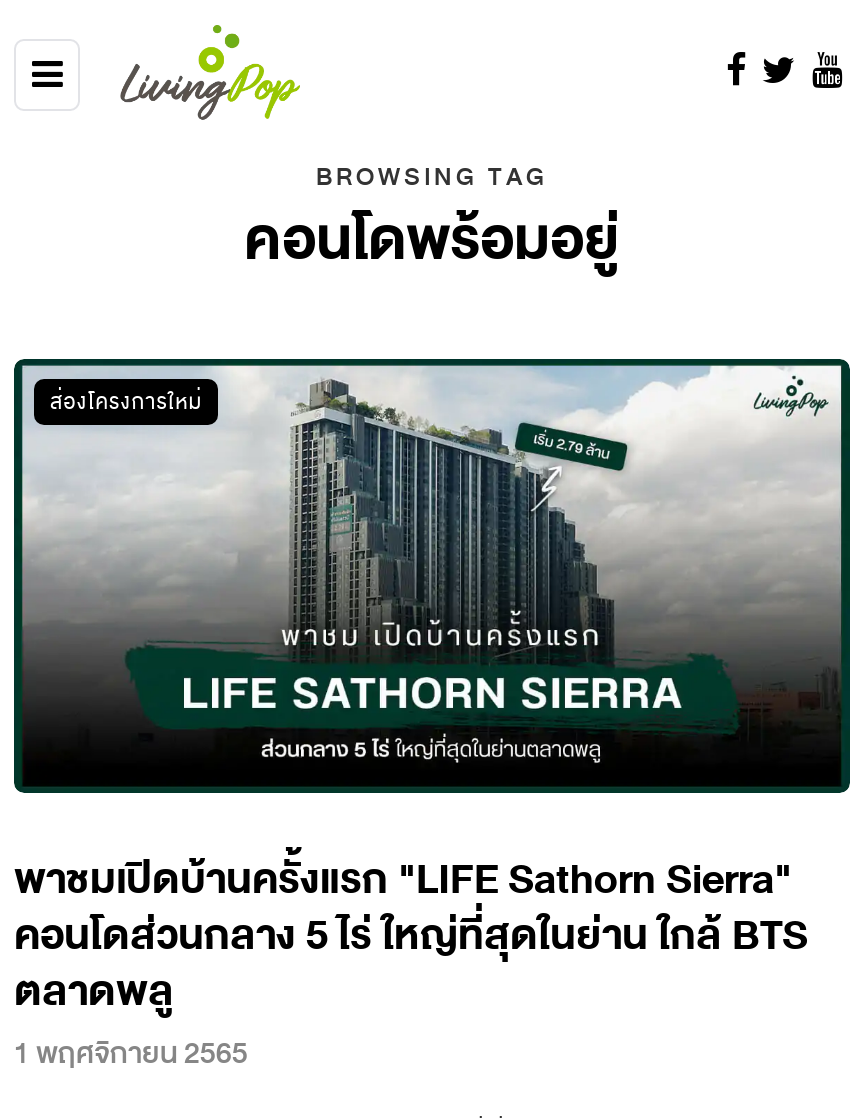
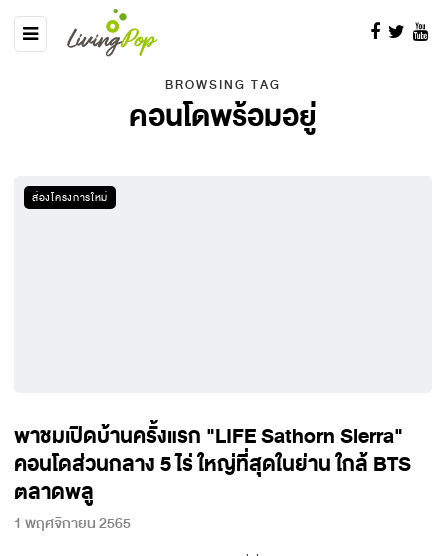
- [image]
